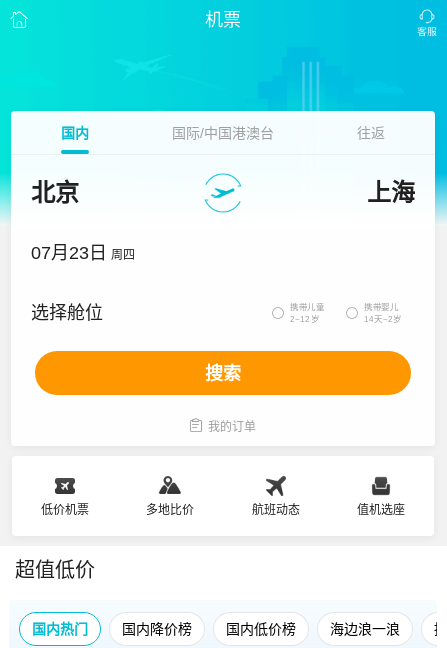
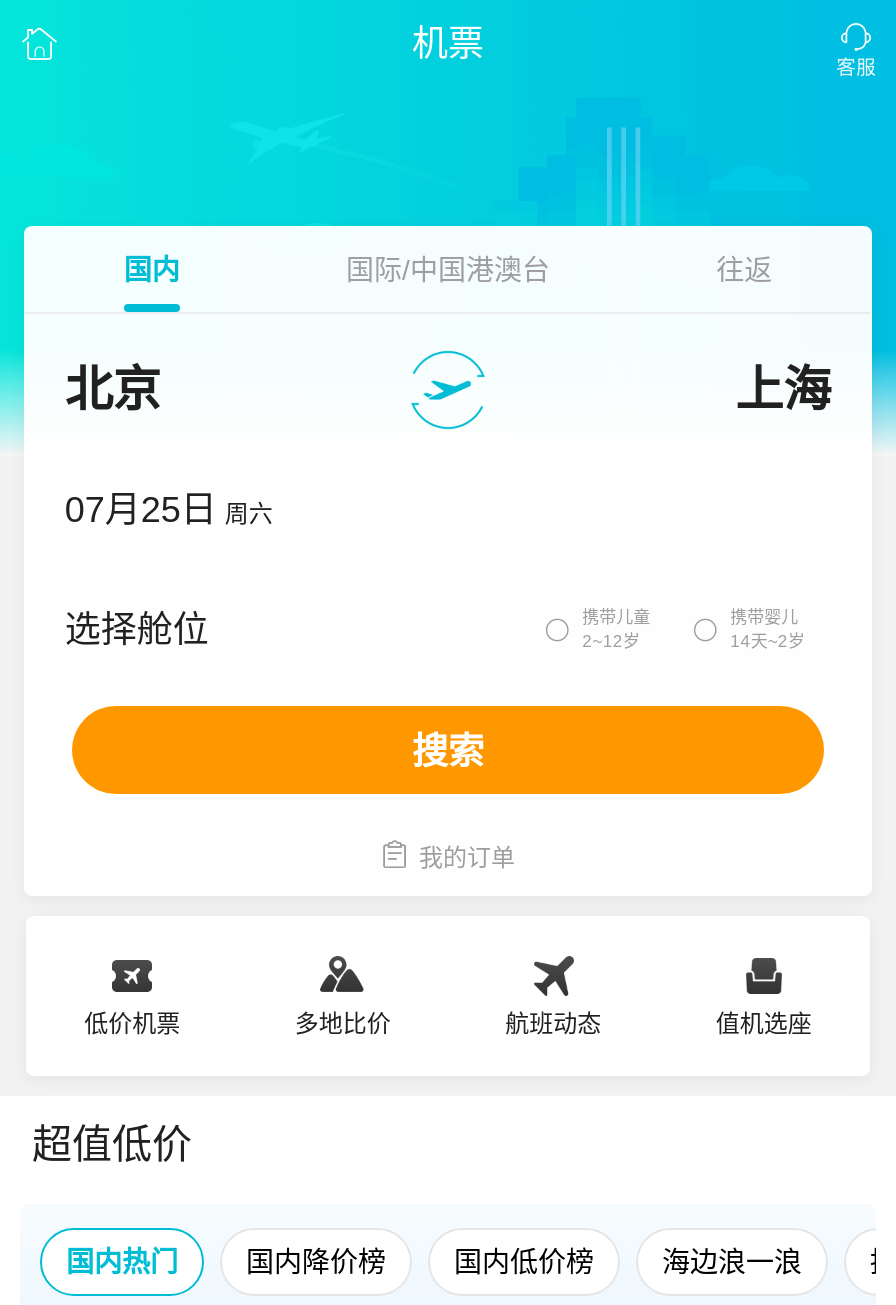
- 07月23日 周四
+ 07月25日 周六
